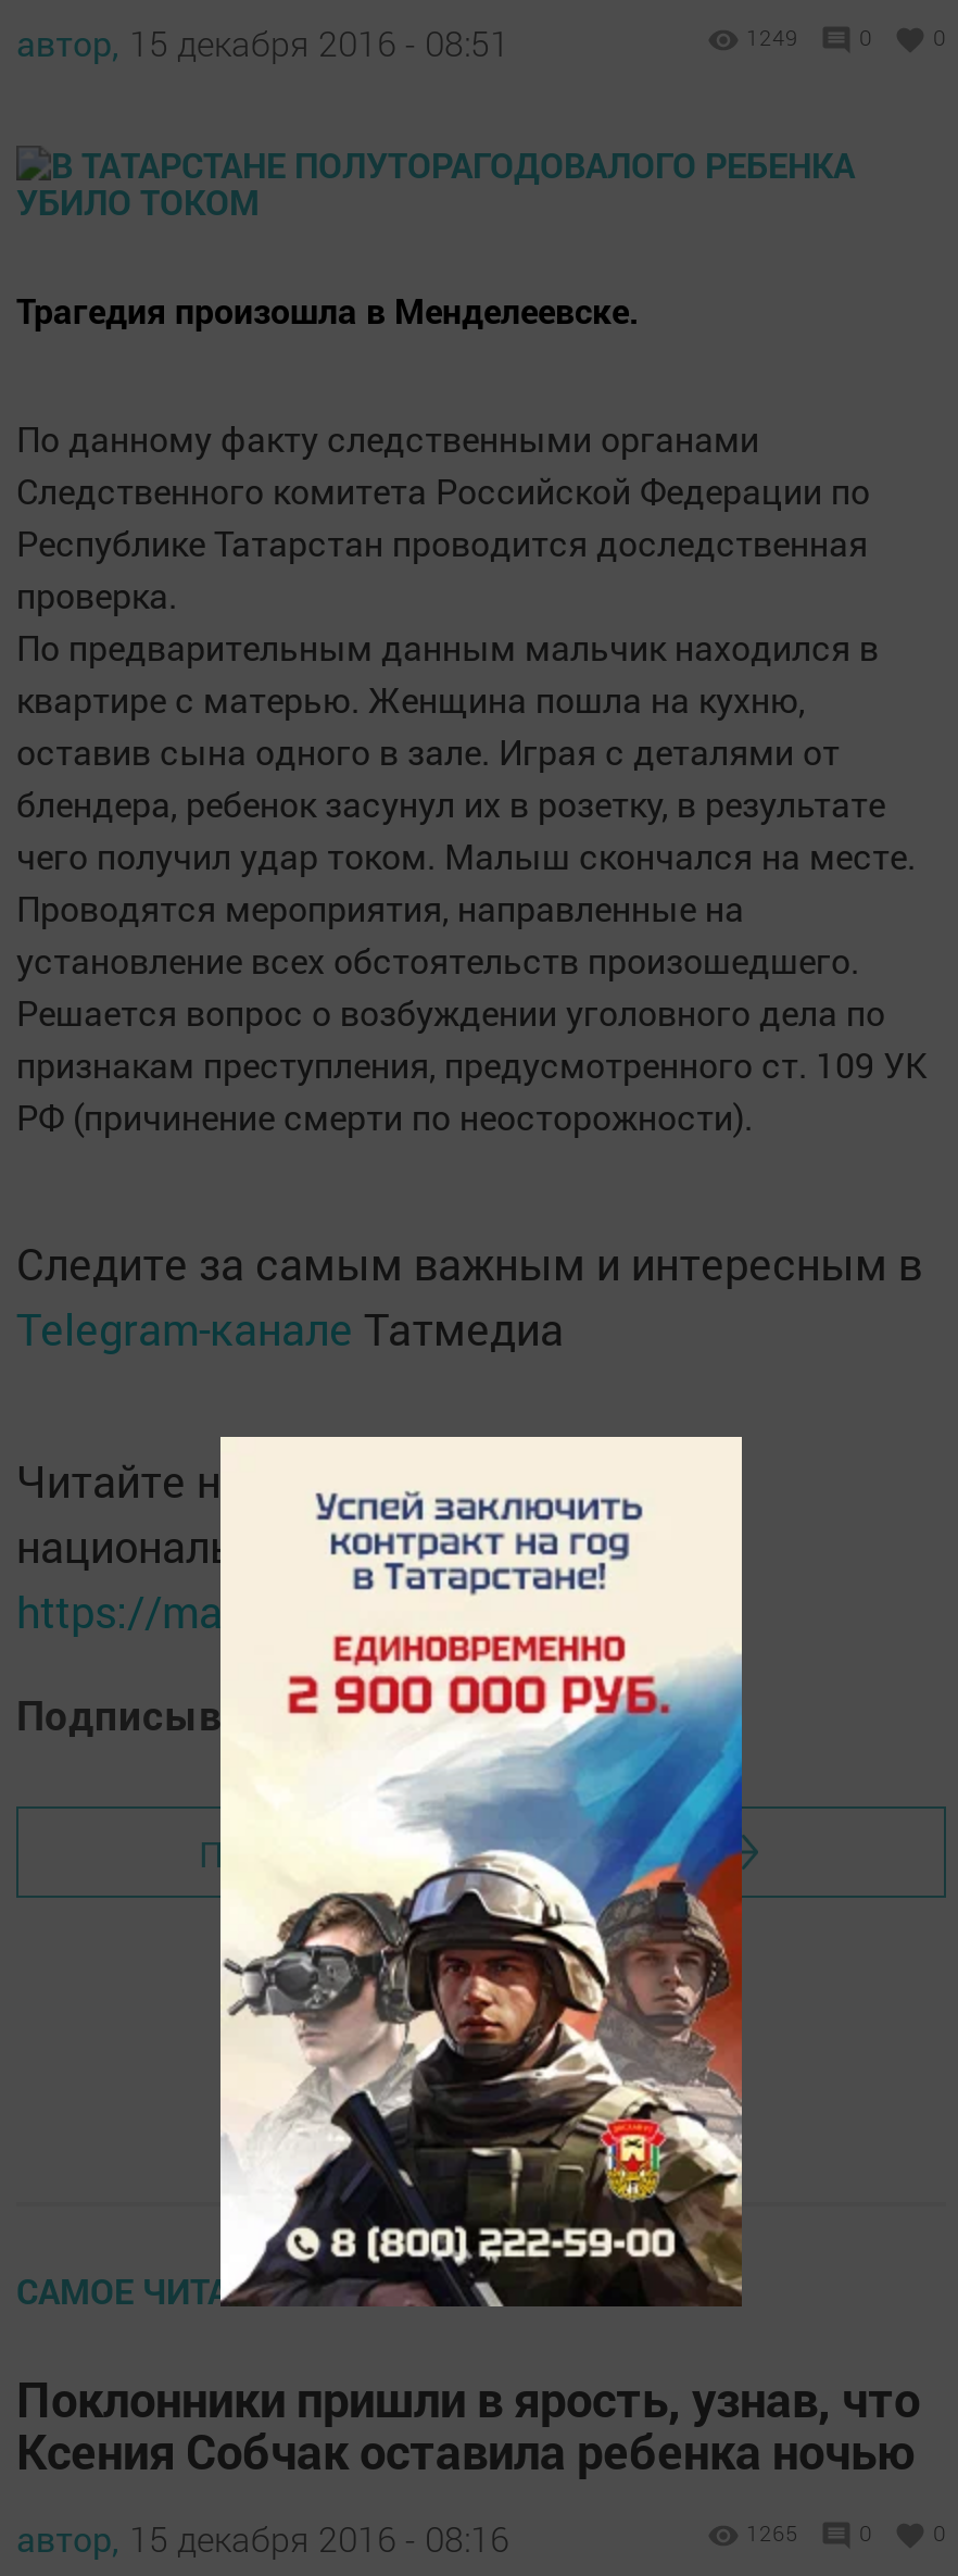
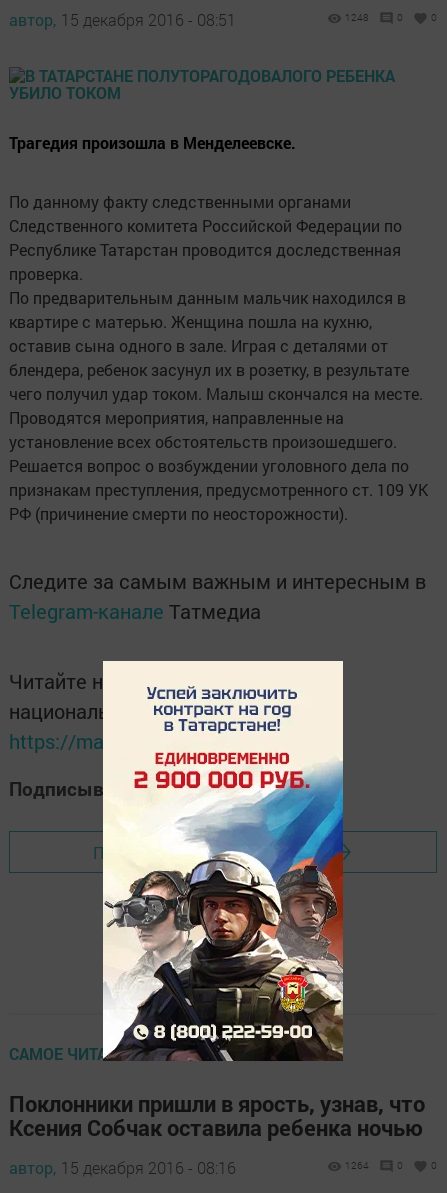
- 1249
+ 1248

- 1265
+ 1264
